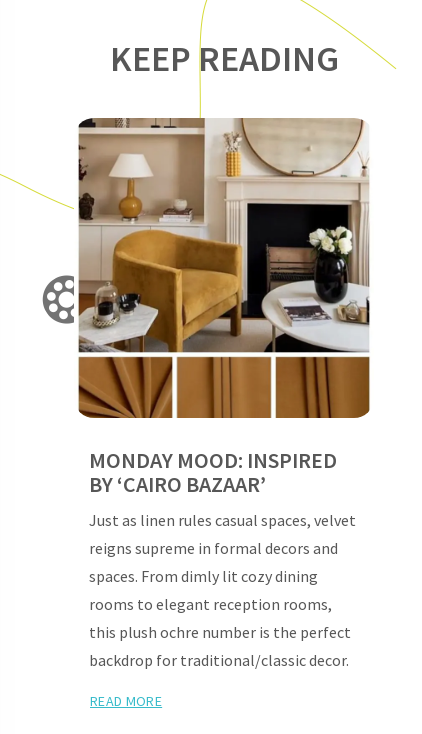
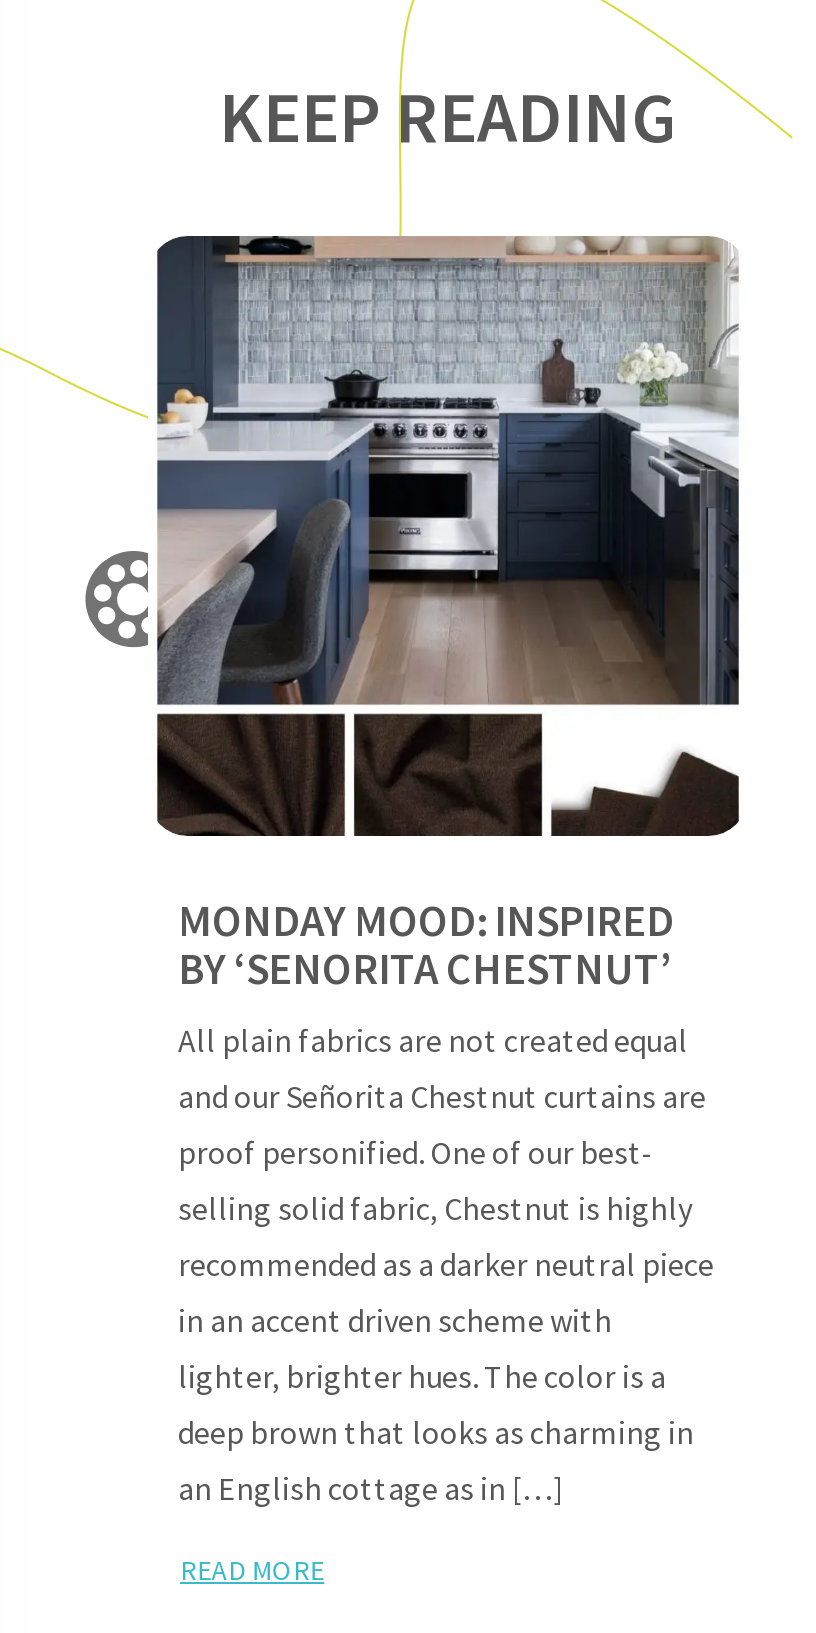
- [image]
+ [image]

- BY ‘CAIRO BAZAAR’
- Just as linen rules casual spaces, velvet
- reigns supreme in formal decors and
- spaces. From dimly lit cozy dining
- rooms to elegant reception rooms,
- this plush ochre number is the perfect
- backdrop for traditional/classic decor.
+ BY ‘SENORITA CHESTNUT’
+ All plain fabrics are not created equal
+ and our Señorita Chestnut curtains are
+ proof personified. One of our best-
+ selling solid fabric, Chestnut is highly
+ recommended as a darker neutral piece
+ in an accent driven scheme with
+ lighter, brighter hues. The color is a
+ deep brown that looks as charming in
+ an English cottage as in […]
